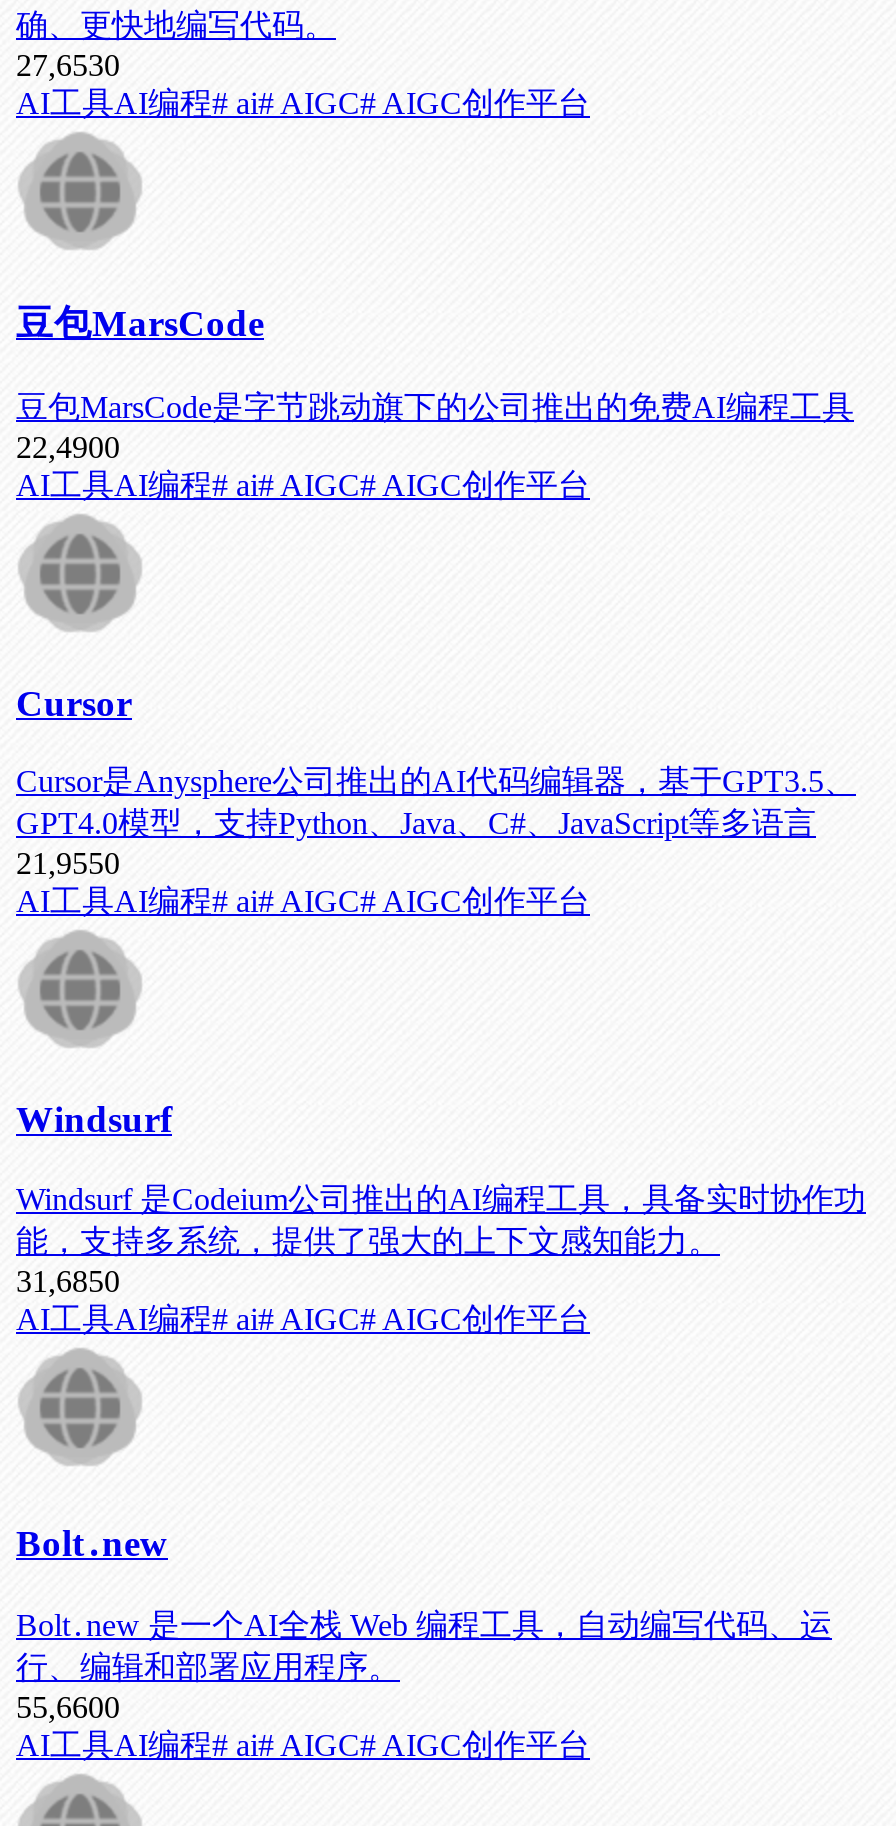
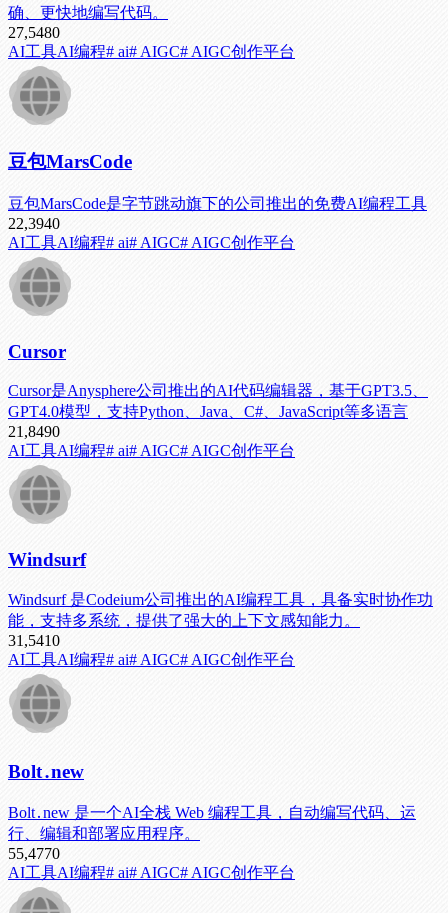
- 27,6530
+ 27,5480

- 22,4900
+ 22,3940

- 21,9550
+ 21,8490

- 31,6850
+ 31,5410

- 55,6600
+ 55,4770
